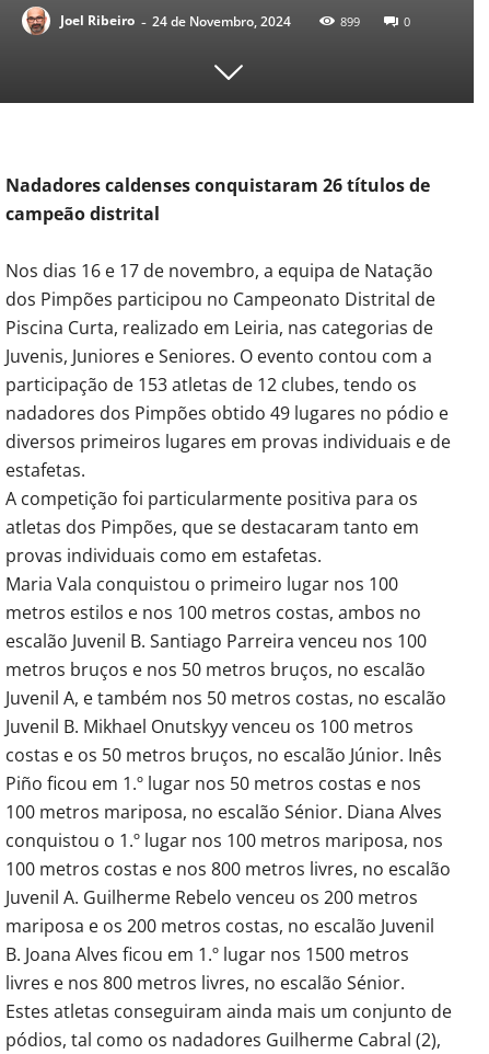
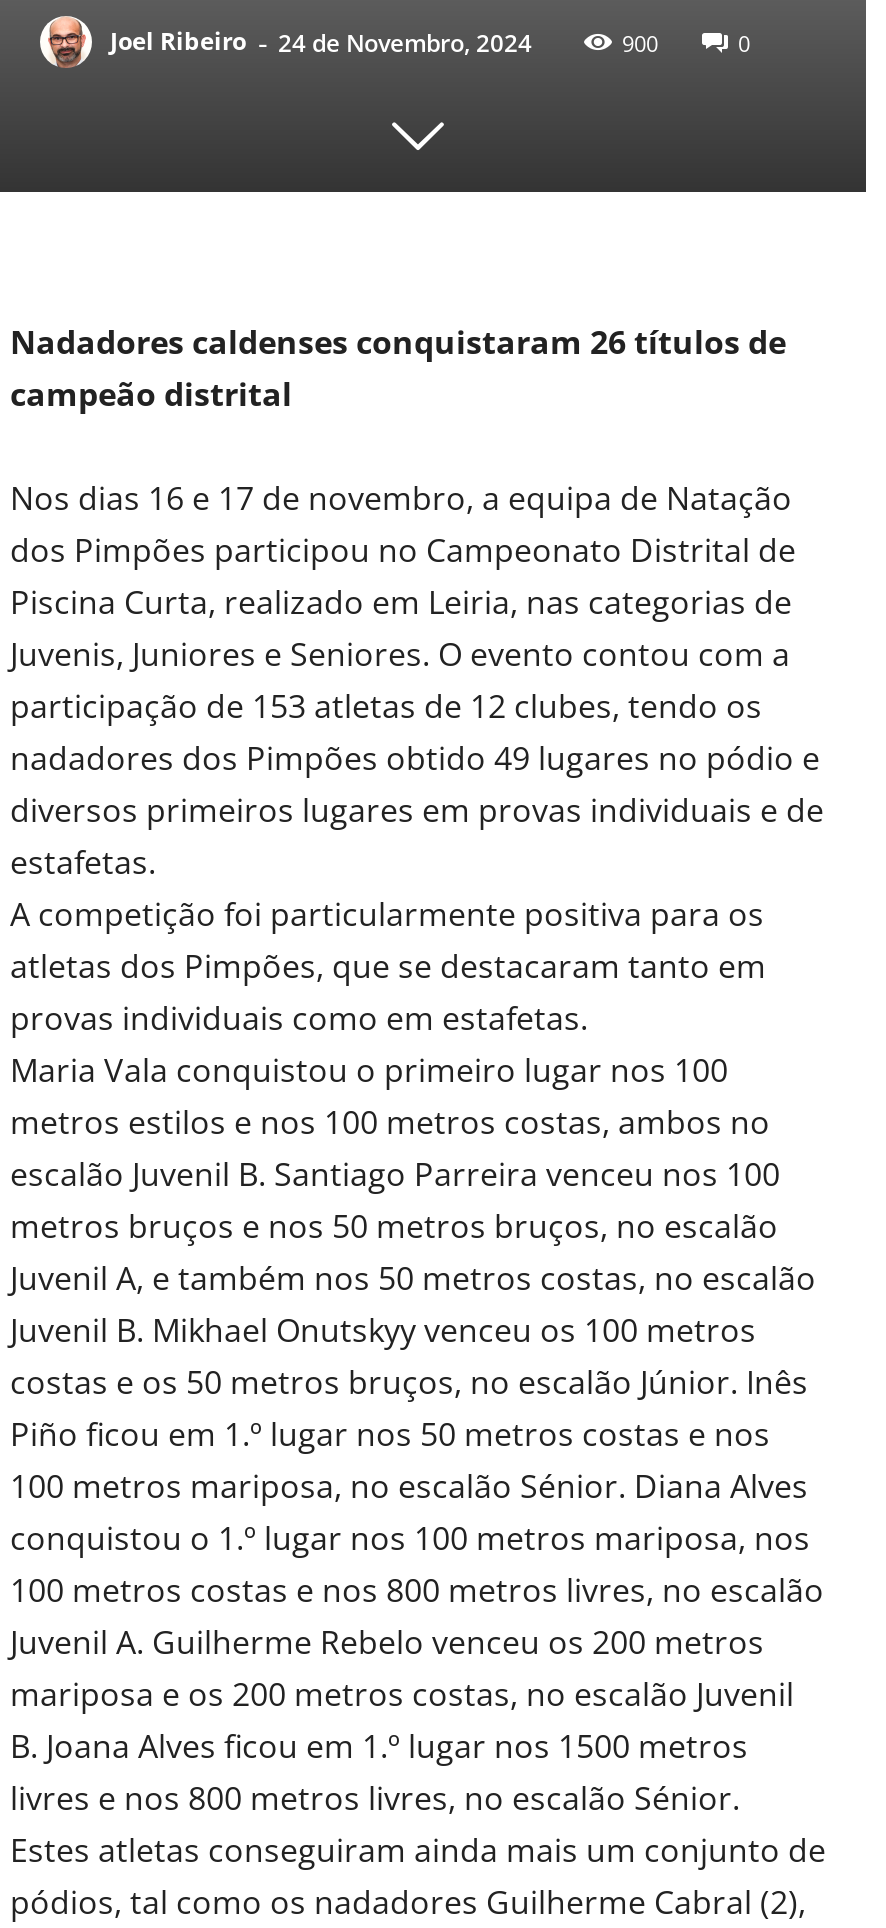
- 899
+ 900
